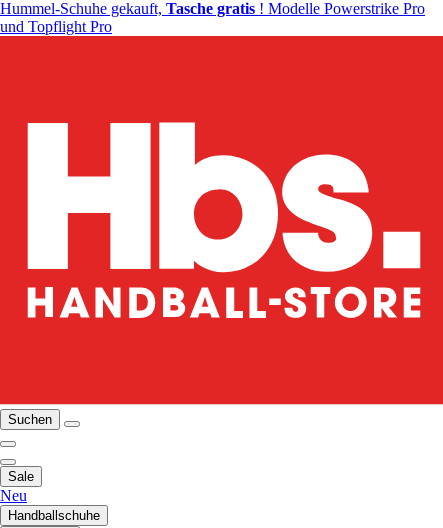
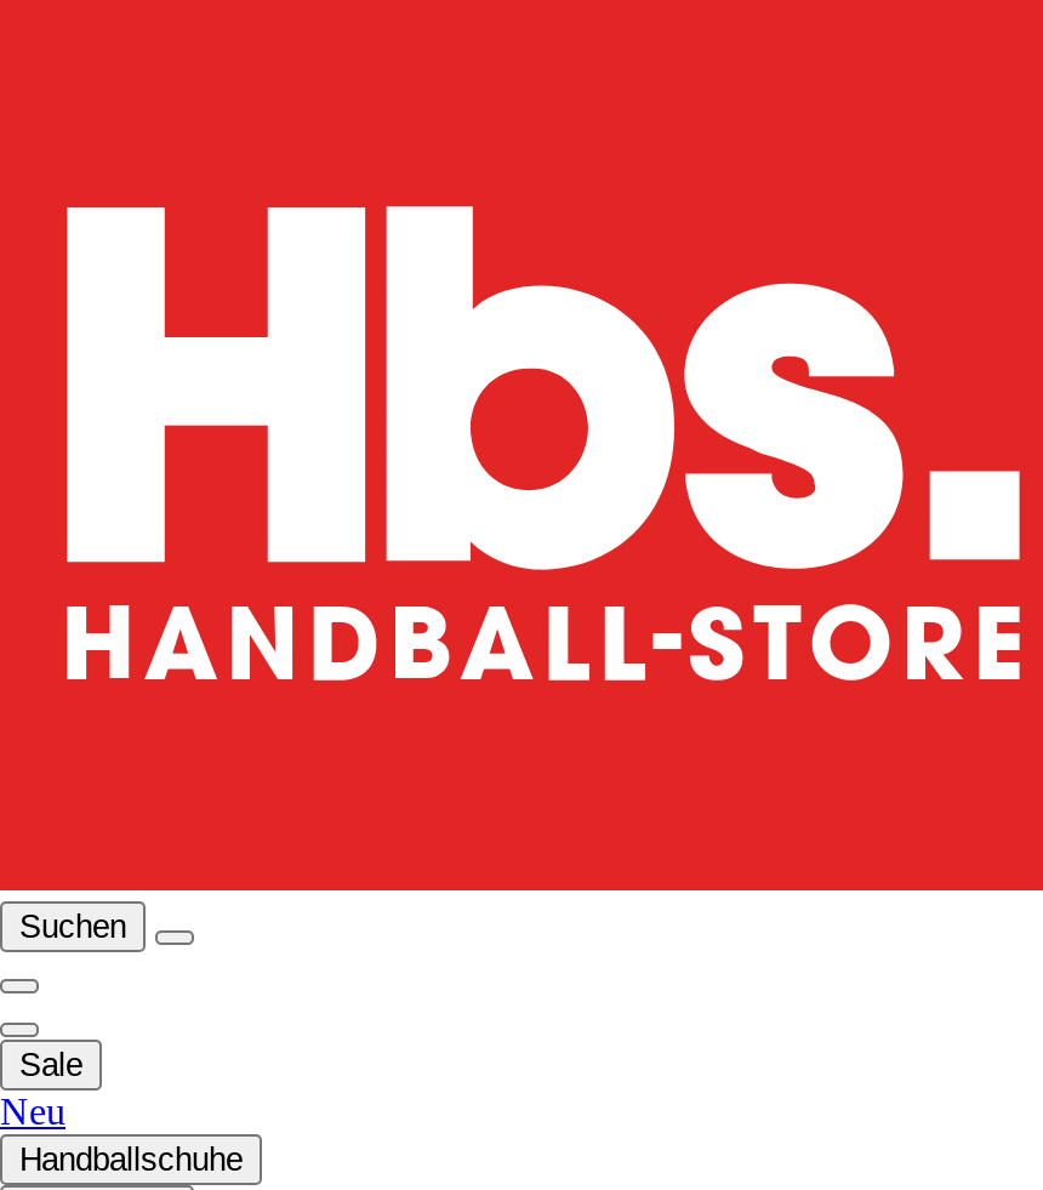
- Hummel-Schuhe gekauft, Tasche gratis! Modelle Powerstrike Pro
- und Topflight Pro
